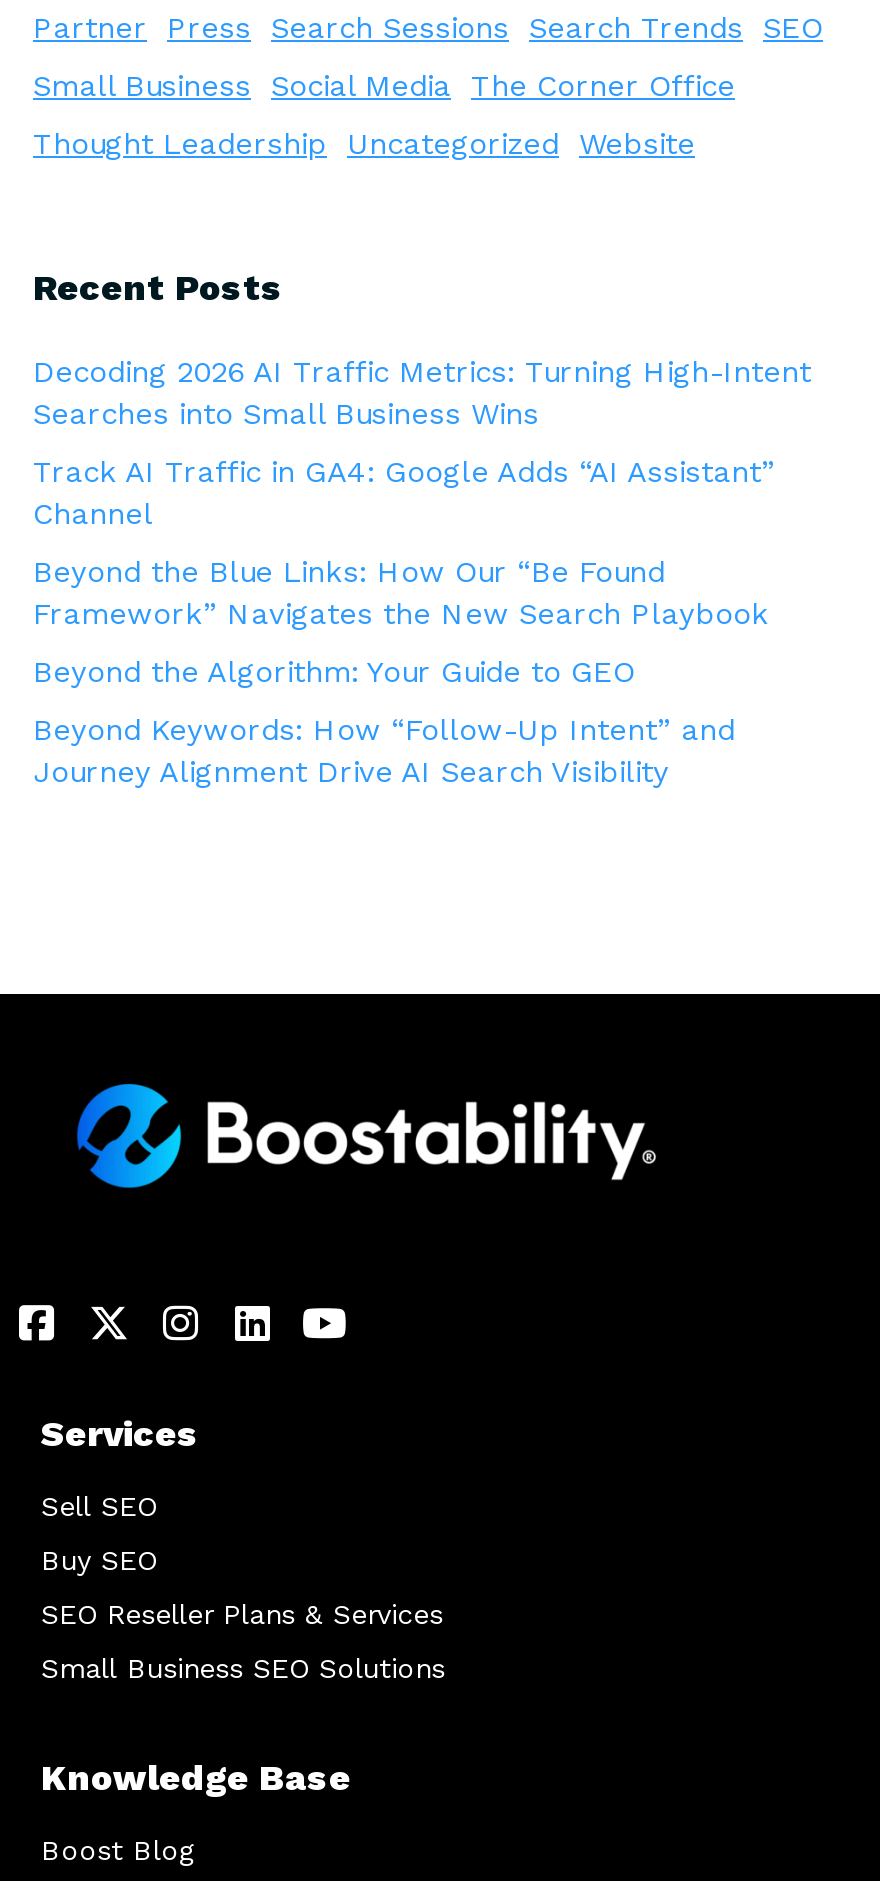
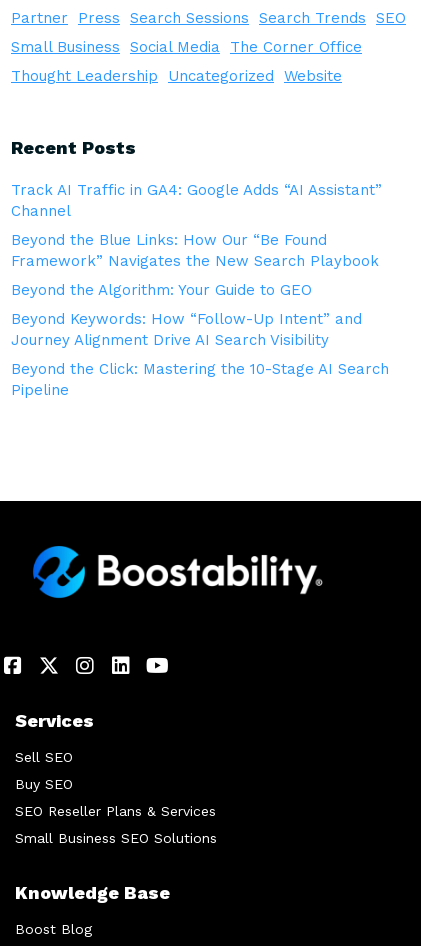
- Decoding 2026 AI Traffic Metrics: Turning High-Intent
- Searches into Small Business Wins

moved up: Track AI Traffic in GA4: Google Adds “AI Assistant” | Channel | Beyond the Blue Links: How Our “Be Found | Framework” Navigates the New Search Playbook | Beyond the Algorithm: Your Guide to GEO | Beyond Keywords: How “Follow-Up Intent” and | Journey Alignment Drive AI Search Visibility

+ Beyond the Click: Mastering the 10-Stage AI Search
+ Pipeline
